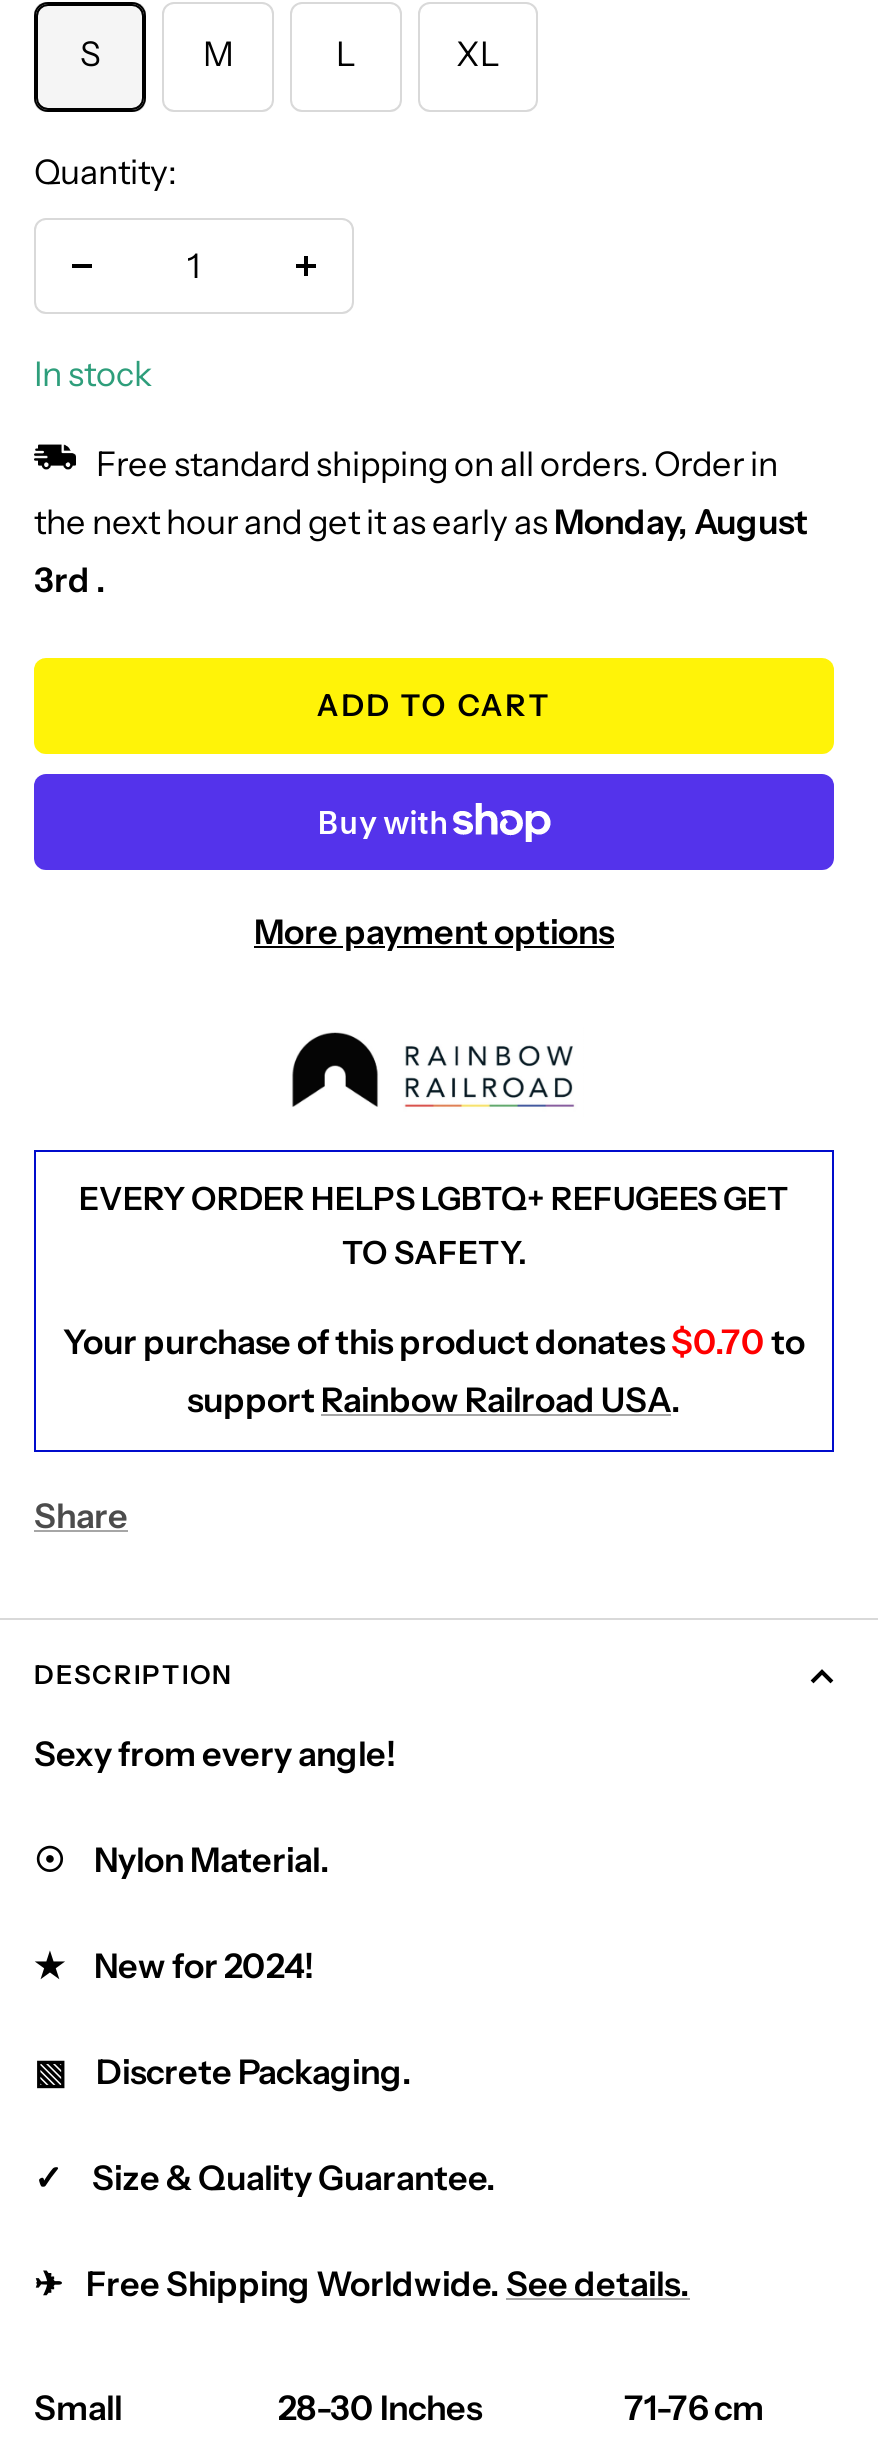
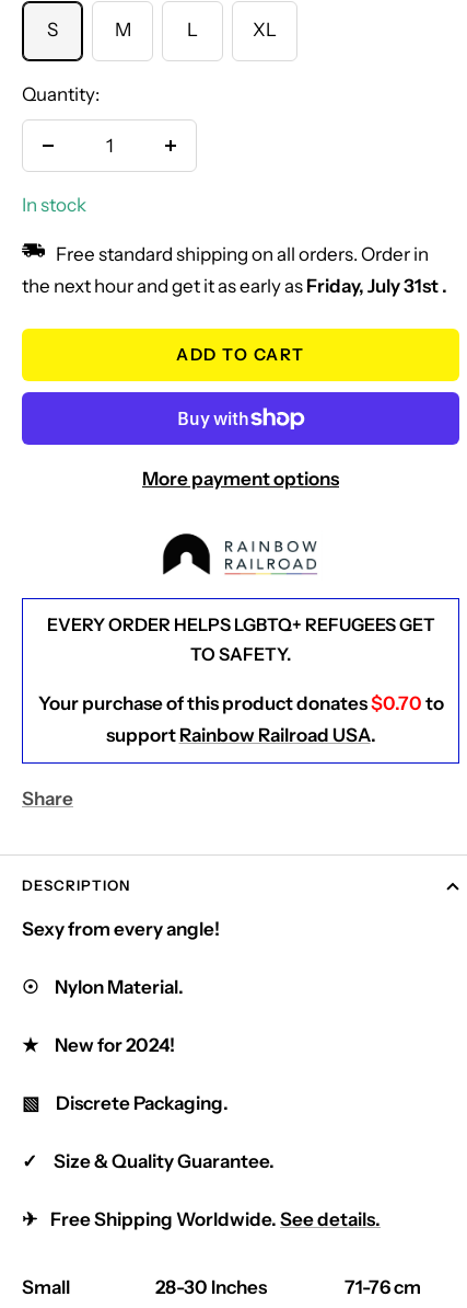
- the next hour and get it as early as Monday, August
- 3rd .
+ the next hour and get it as early as Friday, July 31st .
